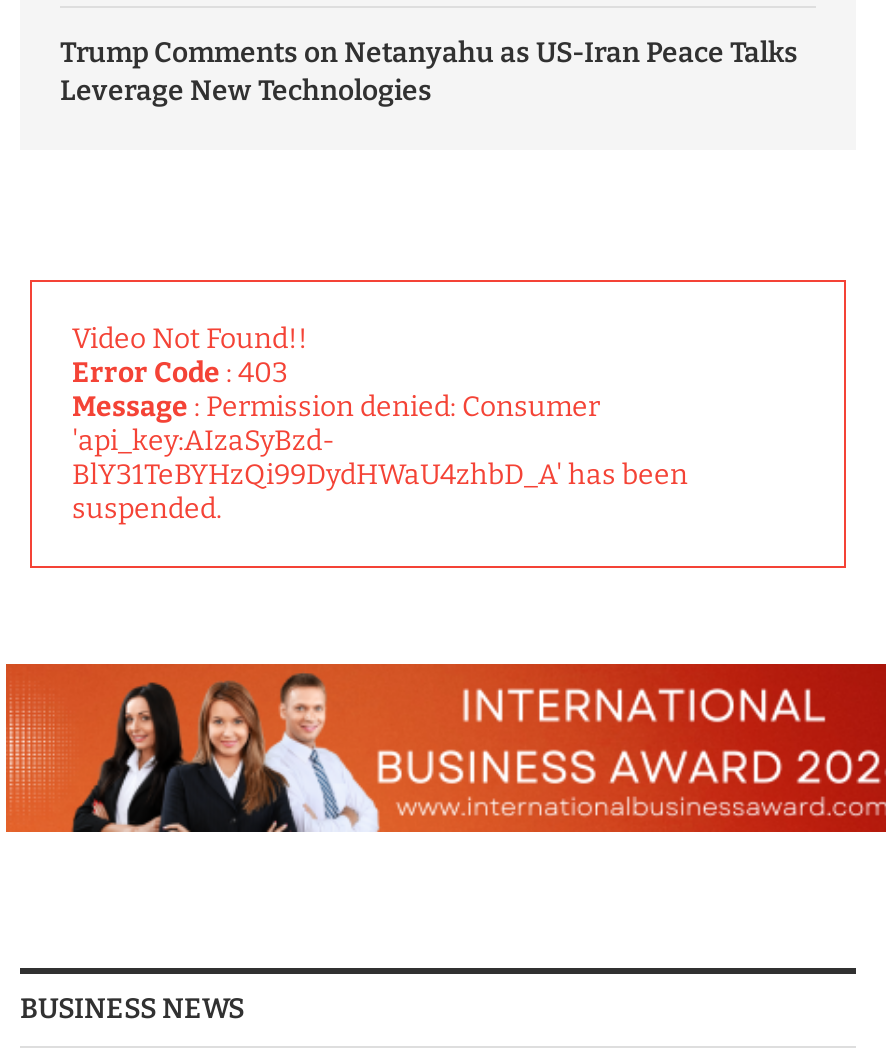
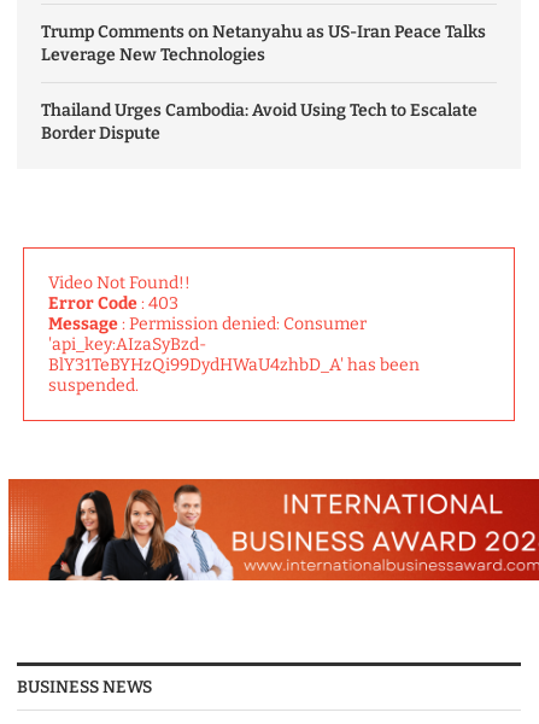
+ Thailand Urges Cambodia: Avoid Using Tech to Escalate
+ Border Dispute
